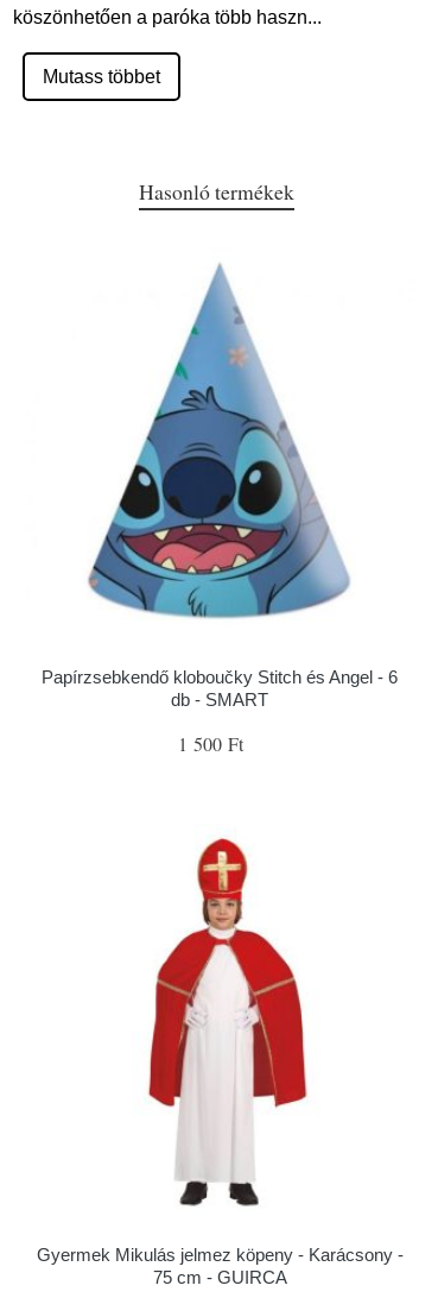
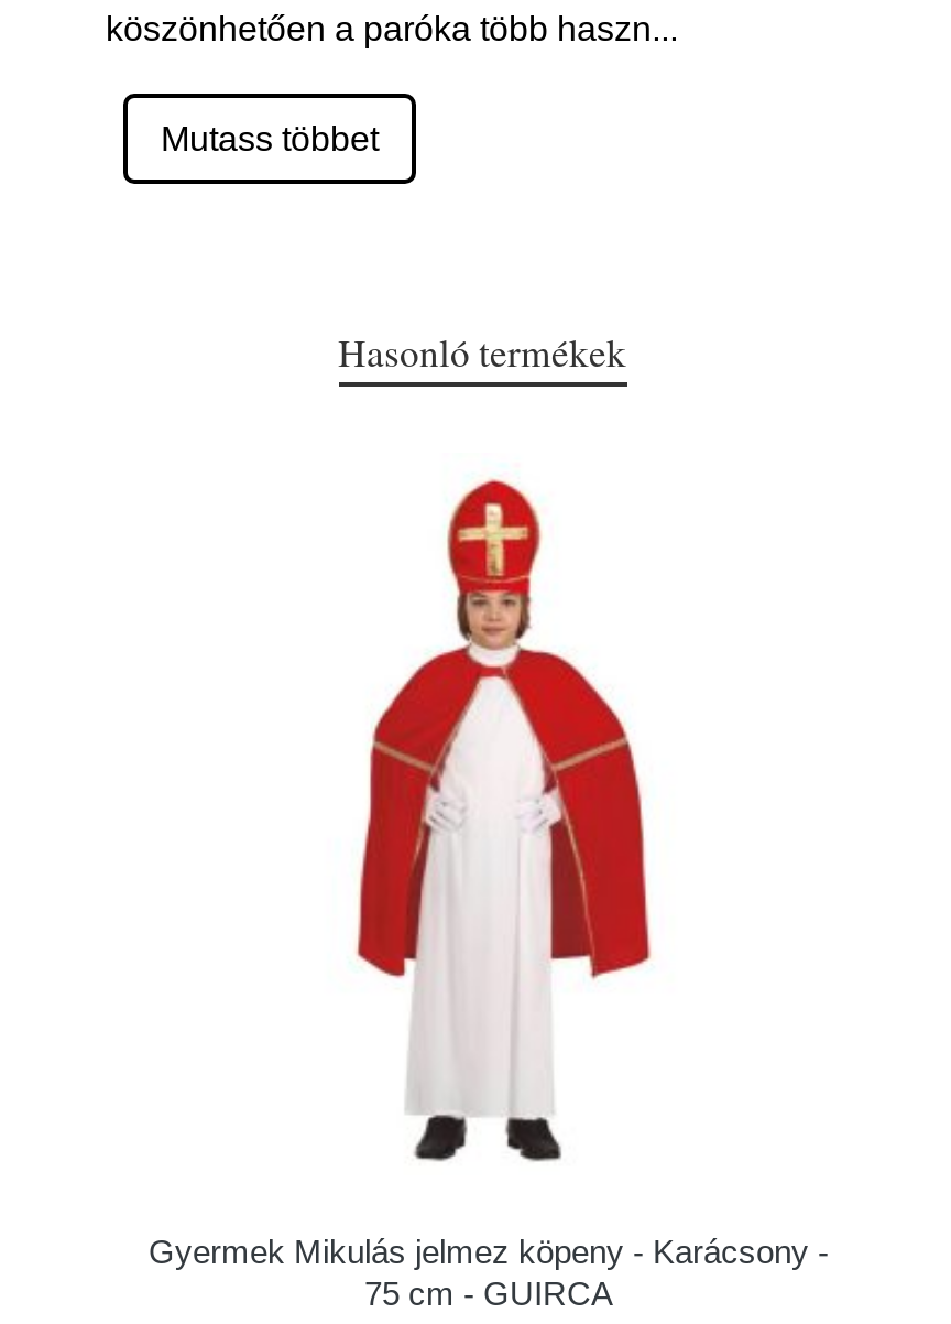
- [image]
- Papírzsebkendő kloboučky Stitch és Angel - 6
- db - SMART
- 1 500 Ft
